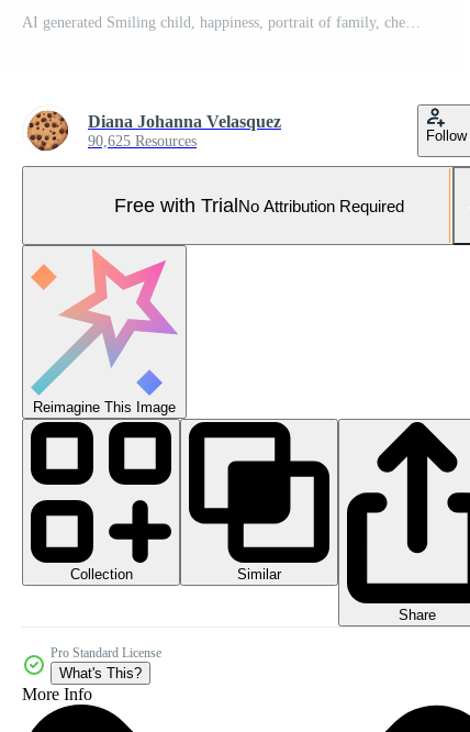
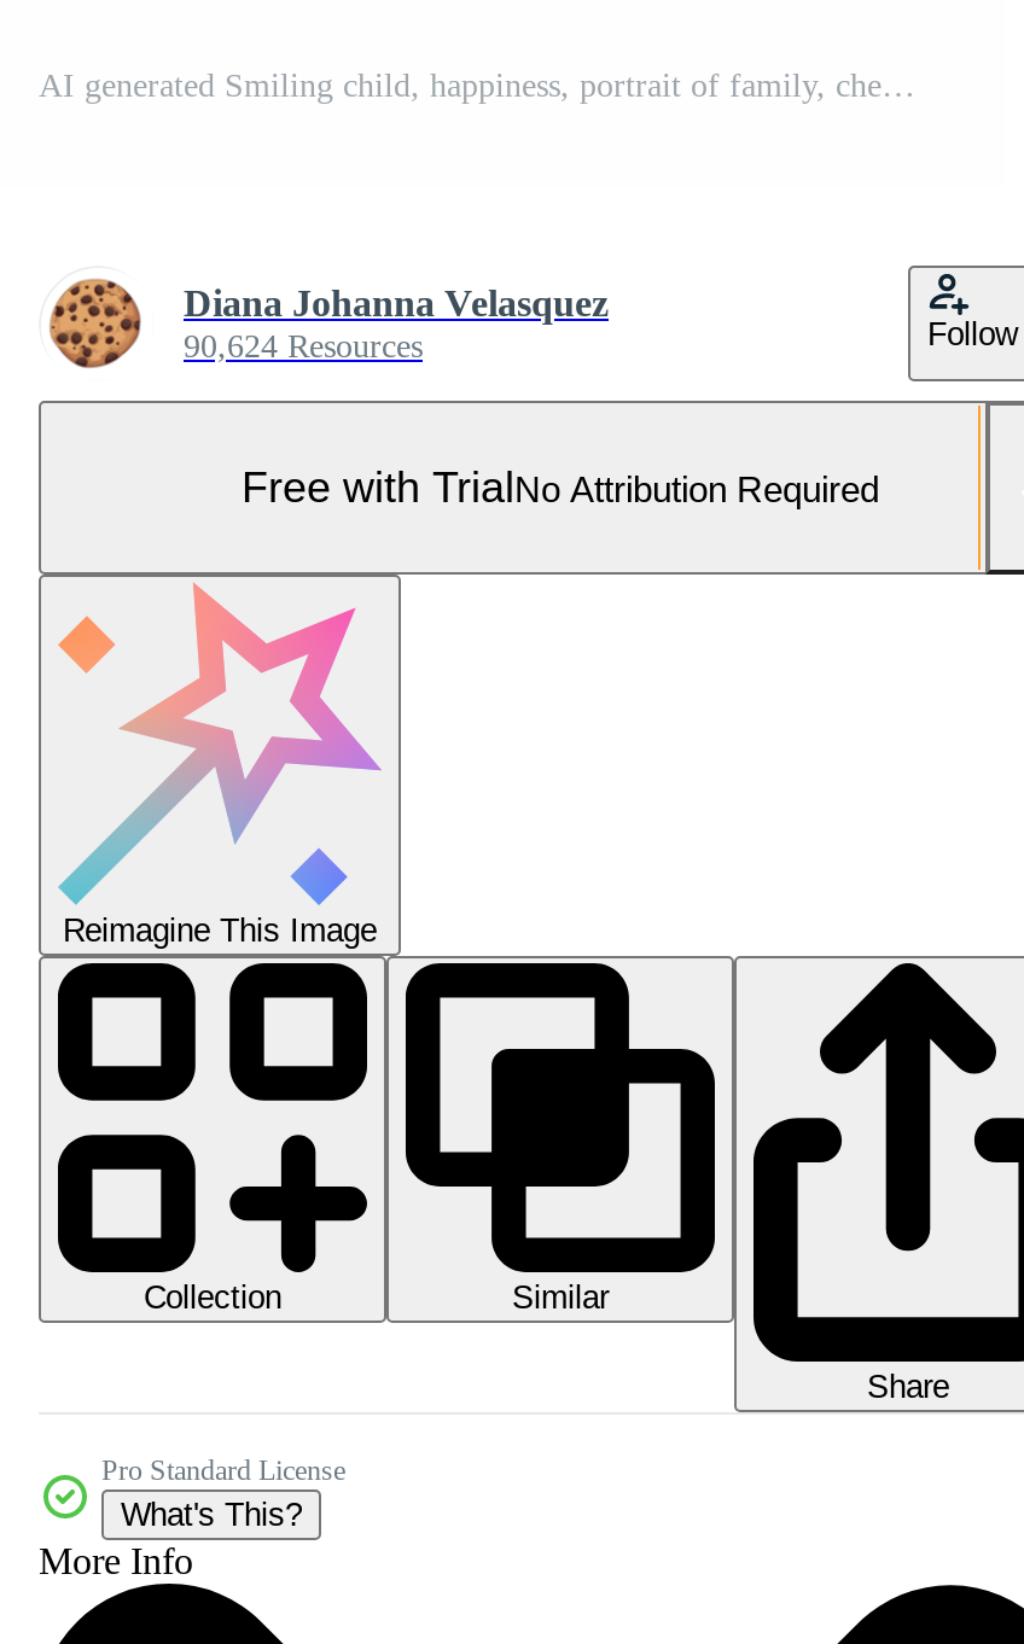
- 90,625 Resources
+ 90,624 Resources
